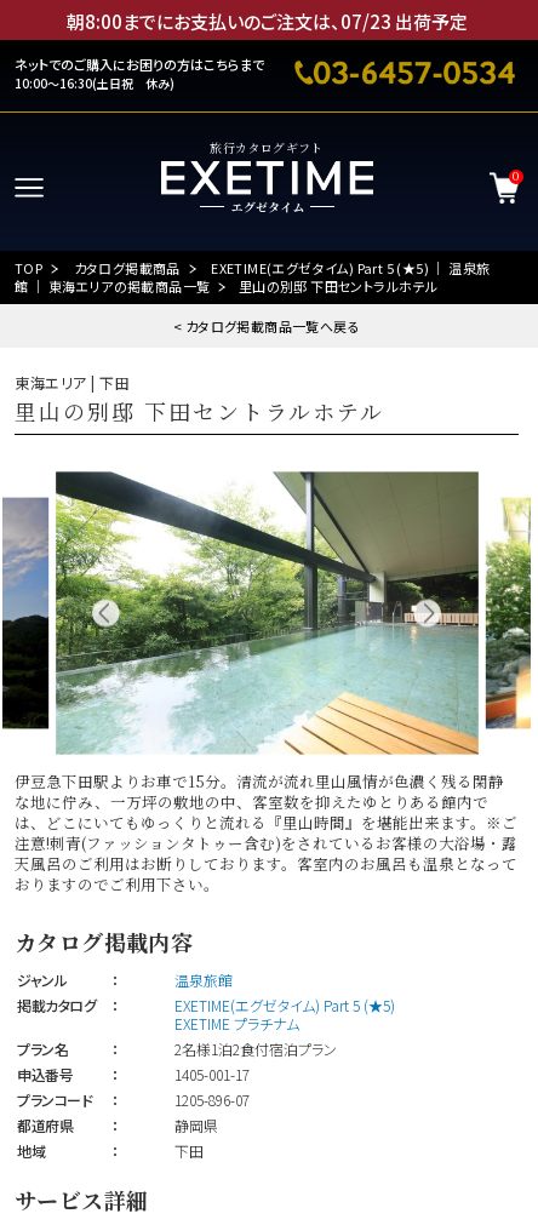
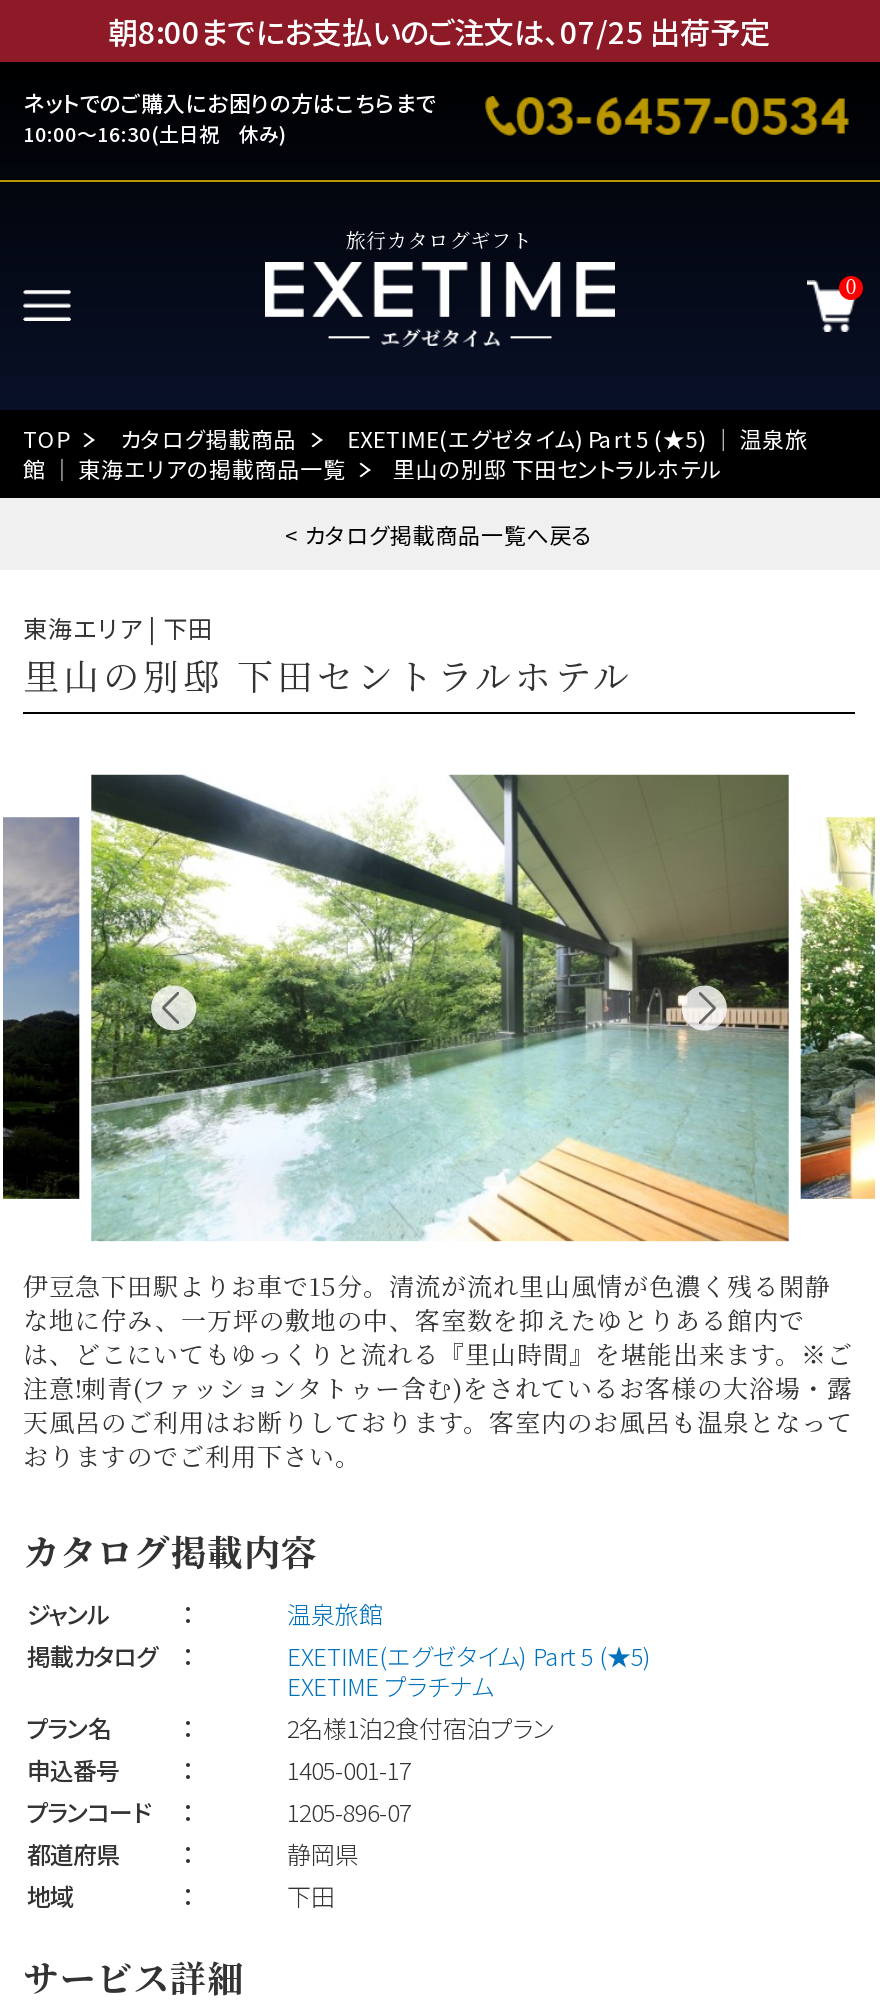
- 朝8:00までにお支払いのご注文は、07/23出荷予定
+ 朝8:00までにお支払いのご注文は、07/25出荷予定
